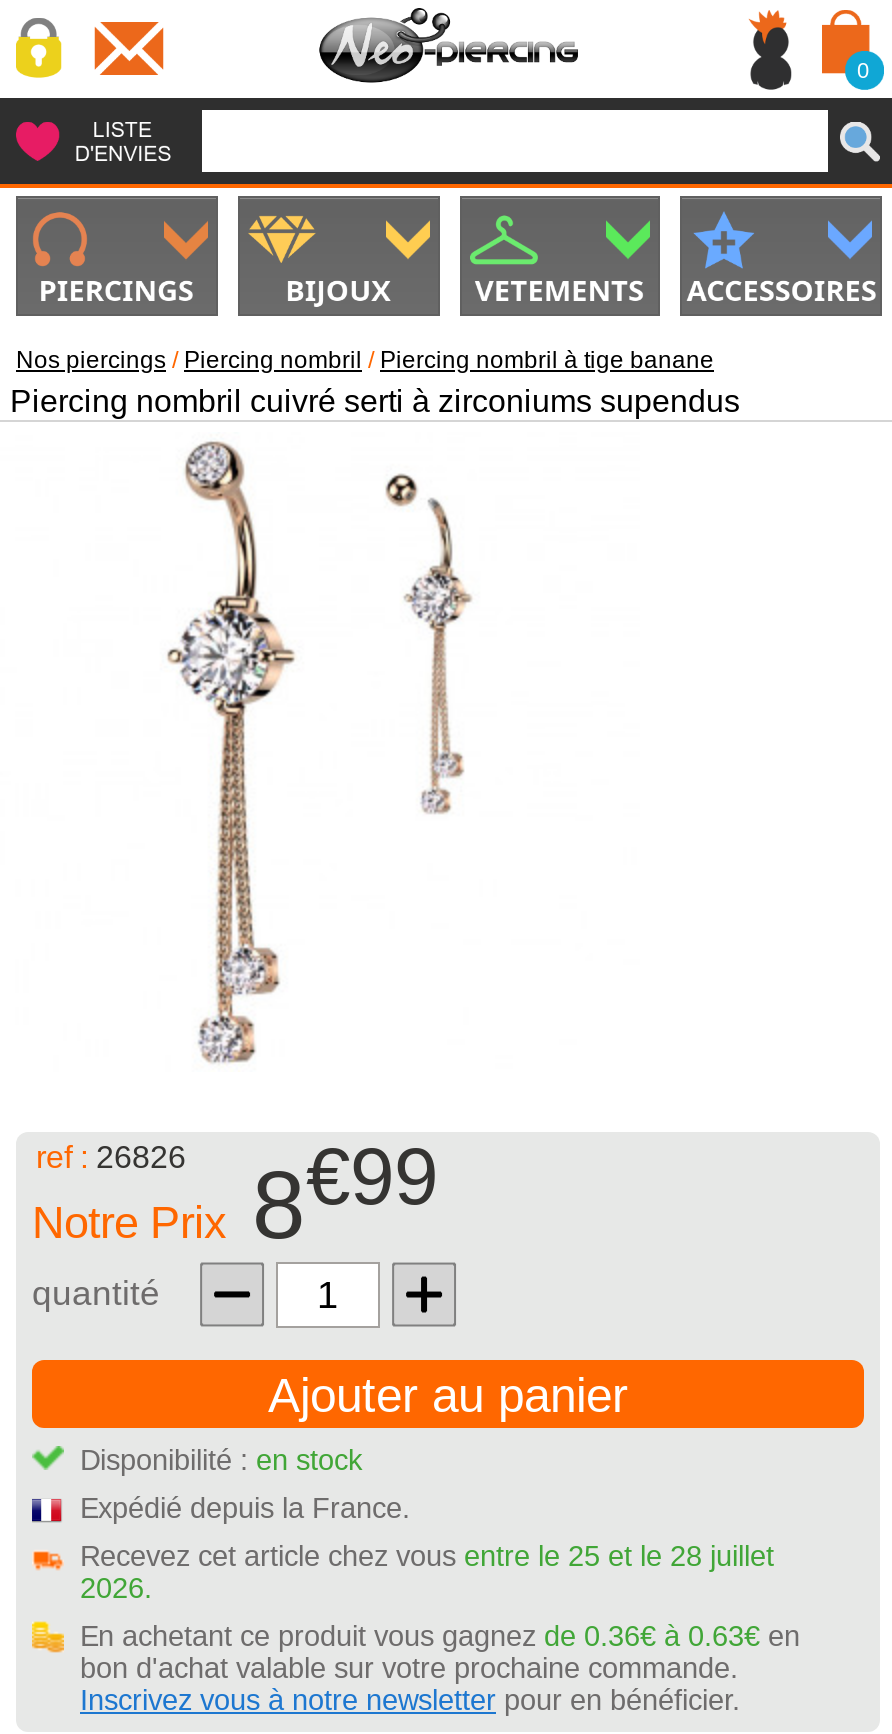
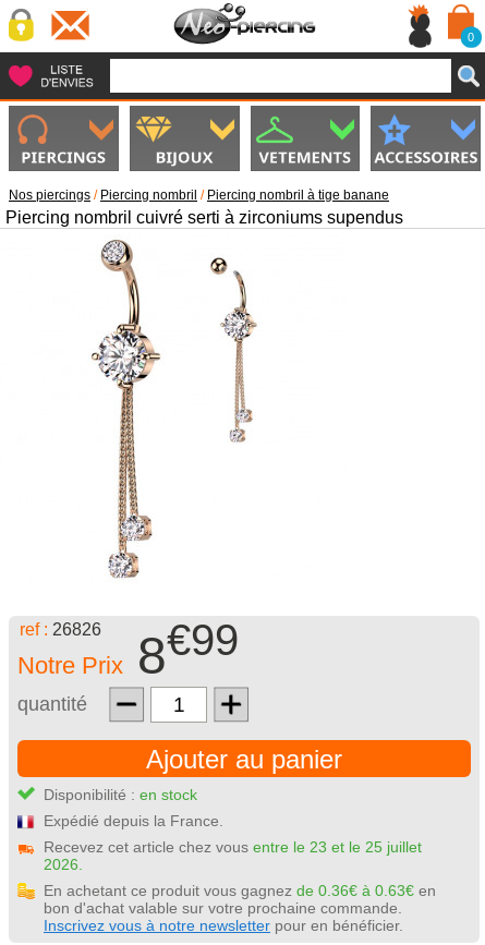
- Recevez cet article chez vous entre le 25 et le 28 juillet
+ Recevez cet article chez vous entre le 23 et le 25 juillet
